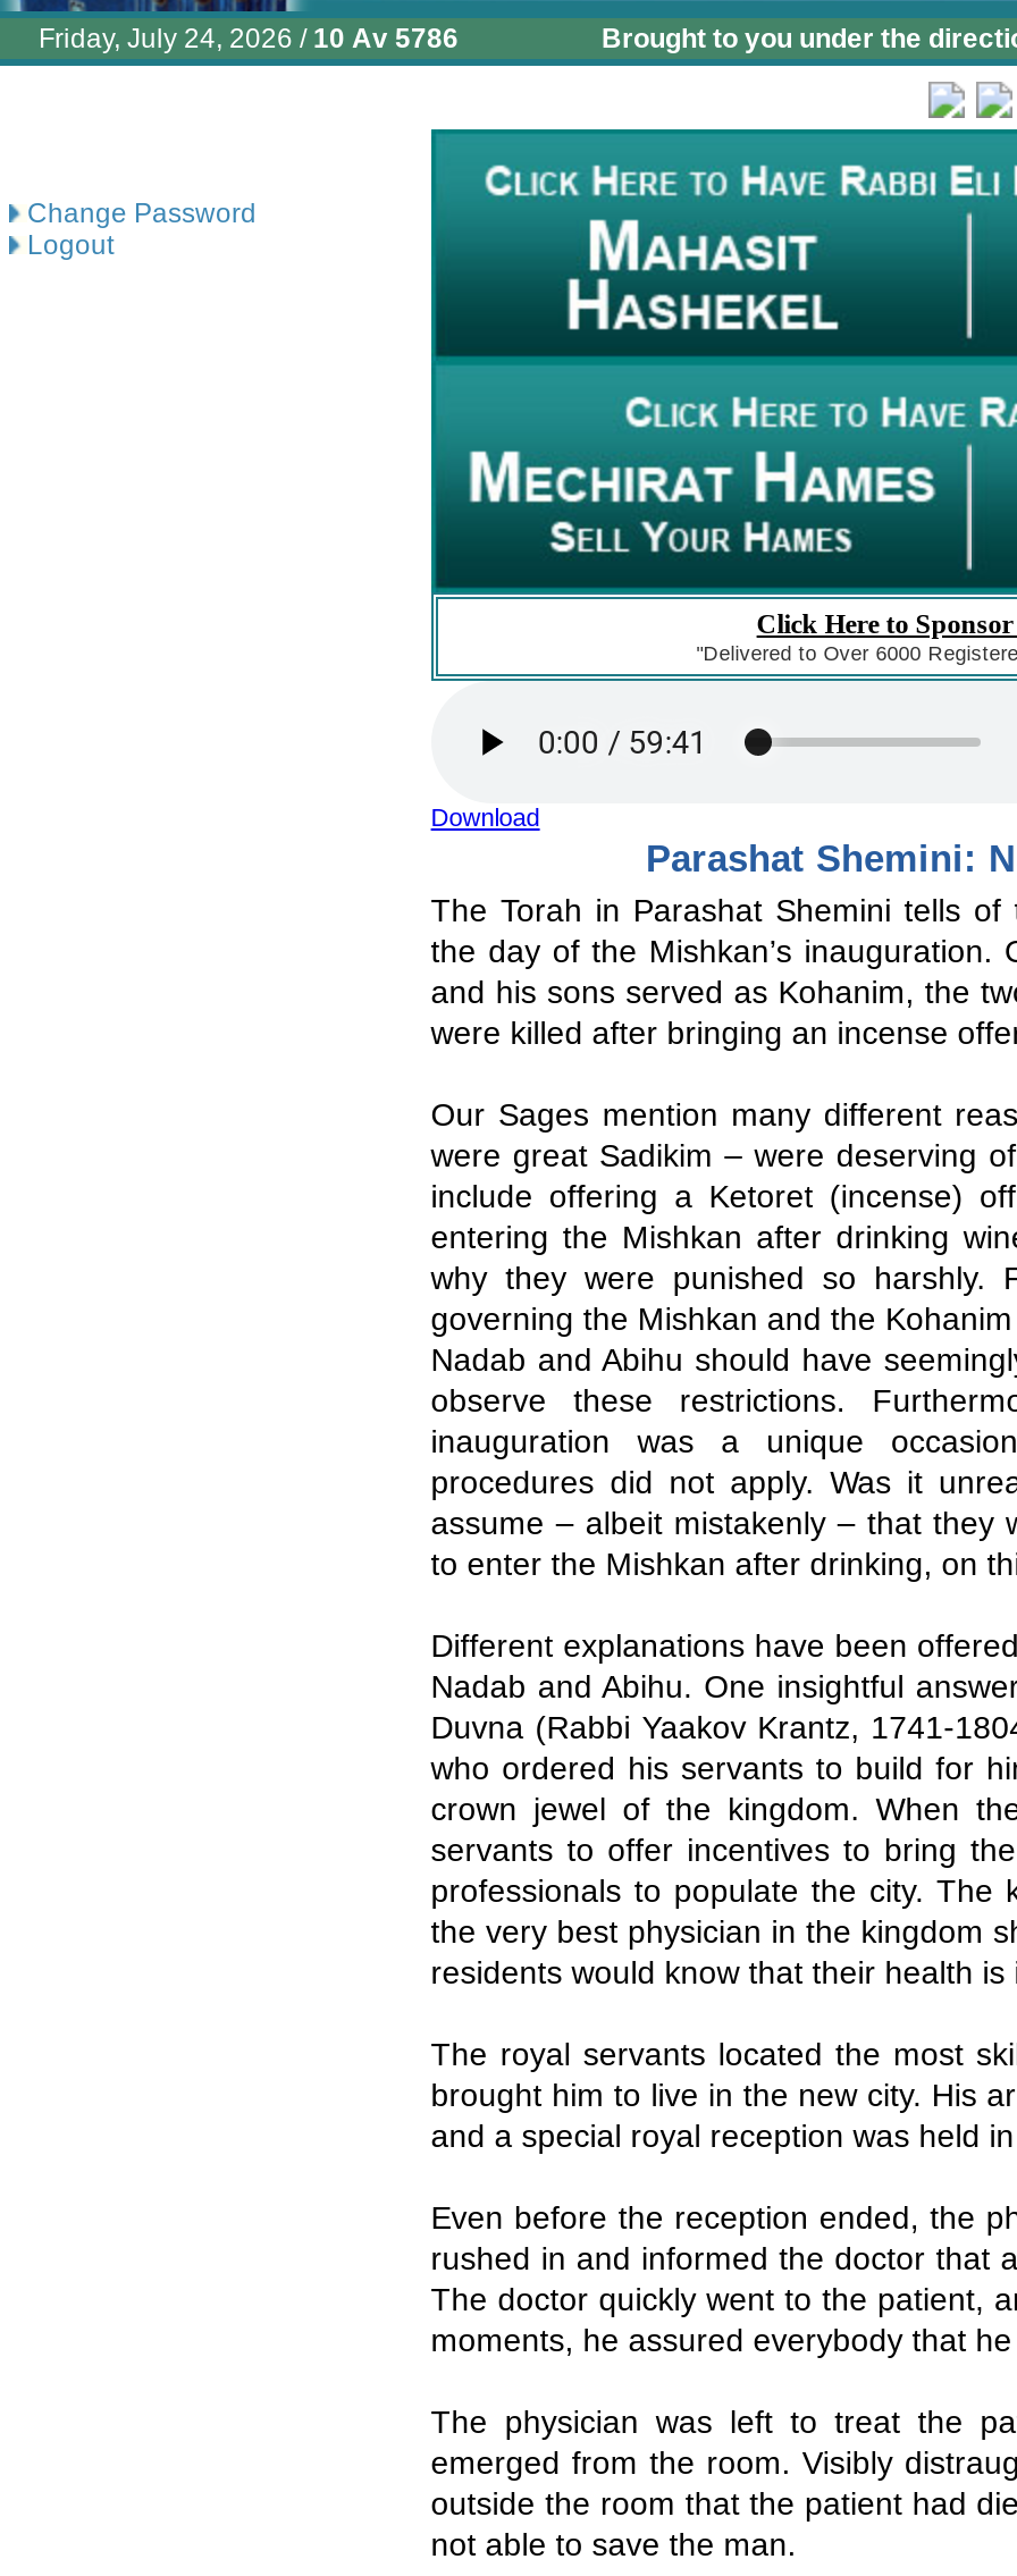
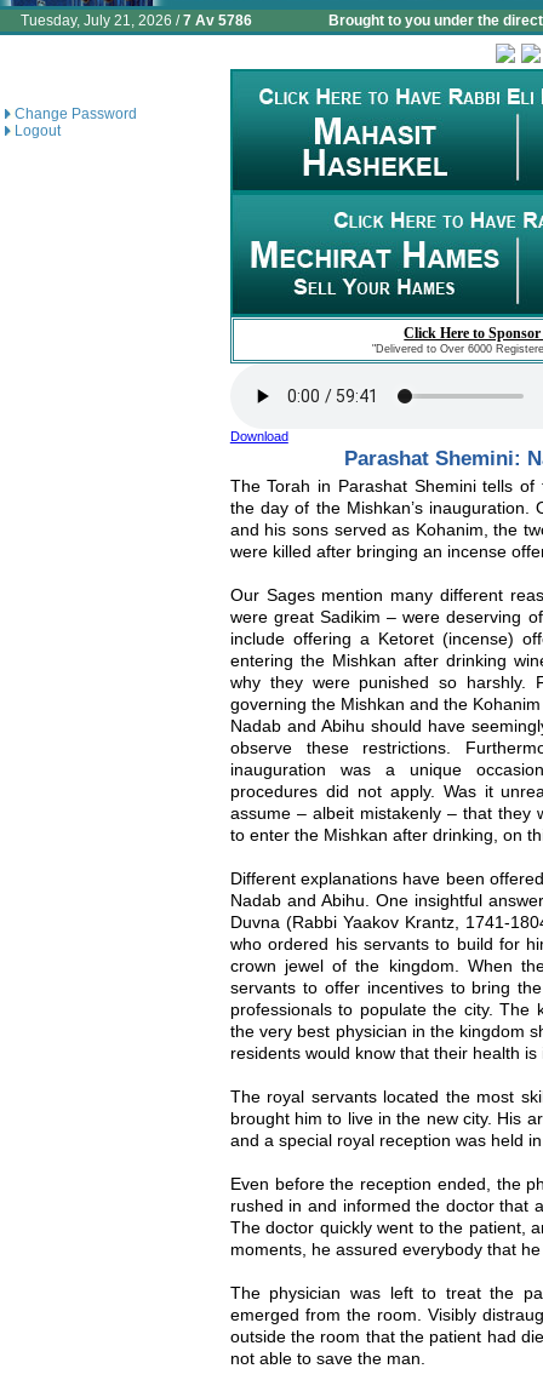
- Friday, July 24, 2026 / 10 Av 5786
+ Tuesday, July 21, 2026 / 7 Av 5786
